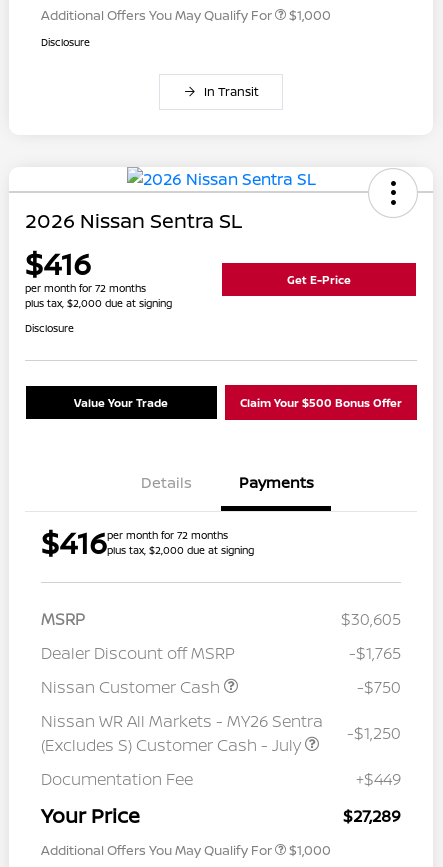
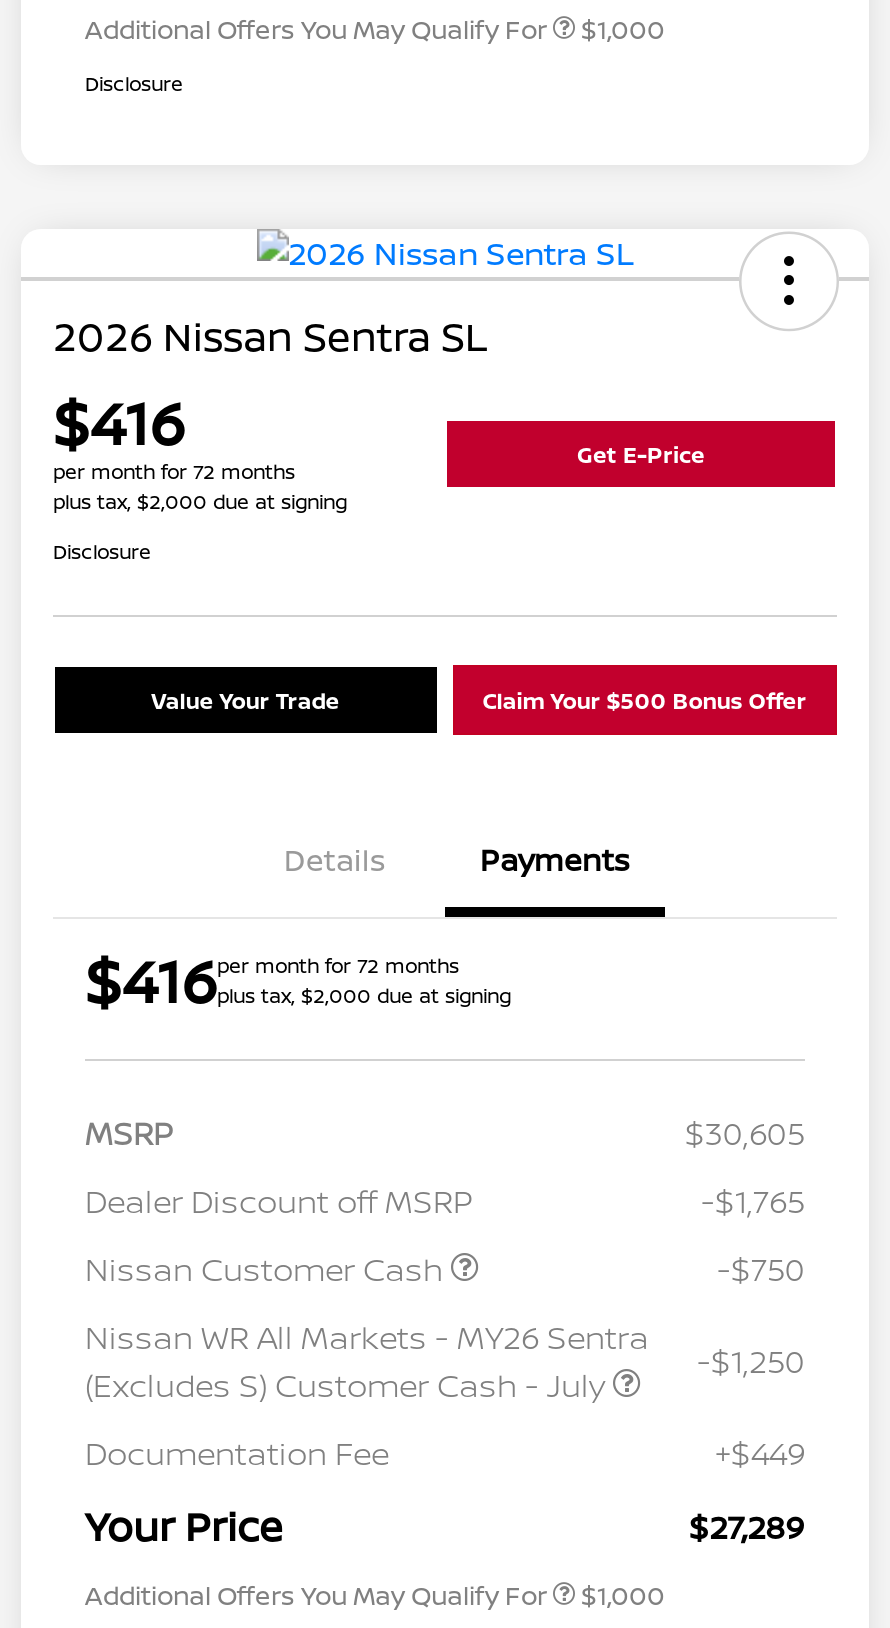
- In Transit
